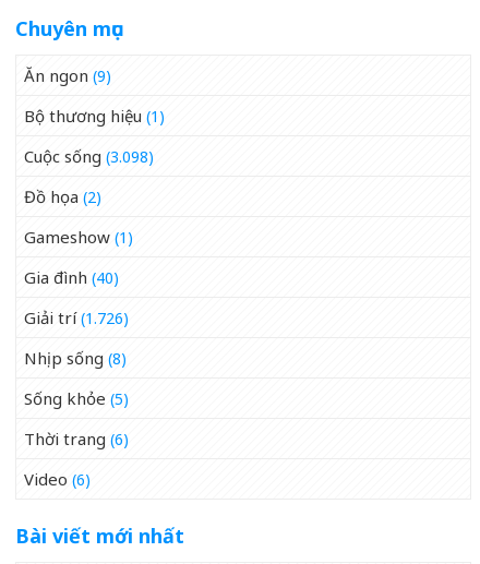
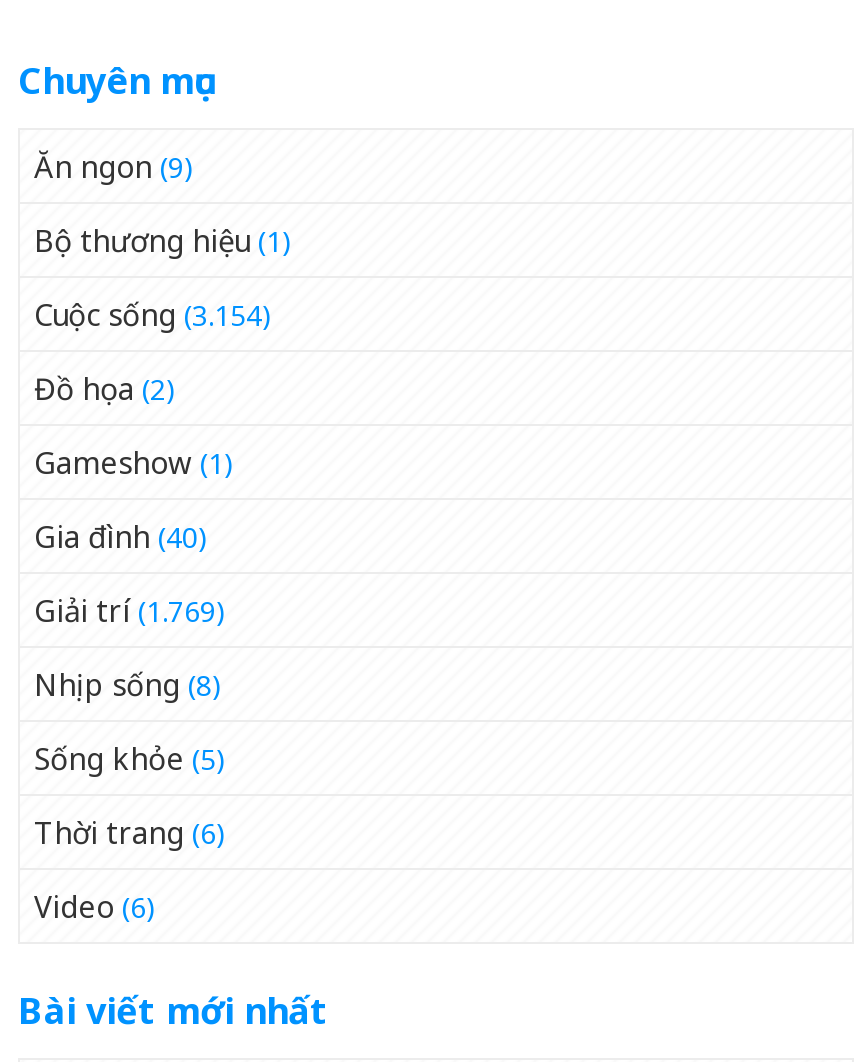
- Cuộc sống (3.098)
+ Cuộc sống (3.154)

- Giải trí (1.726)
+ Giải trí (1.769)
